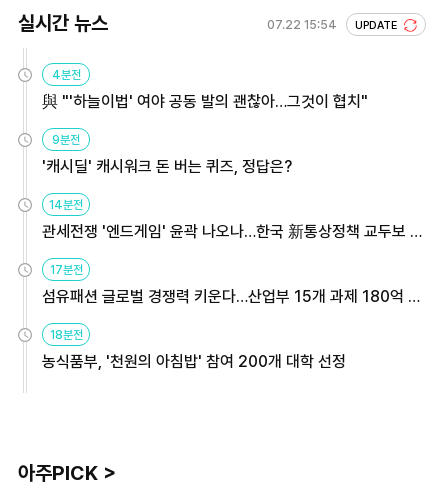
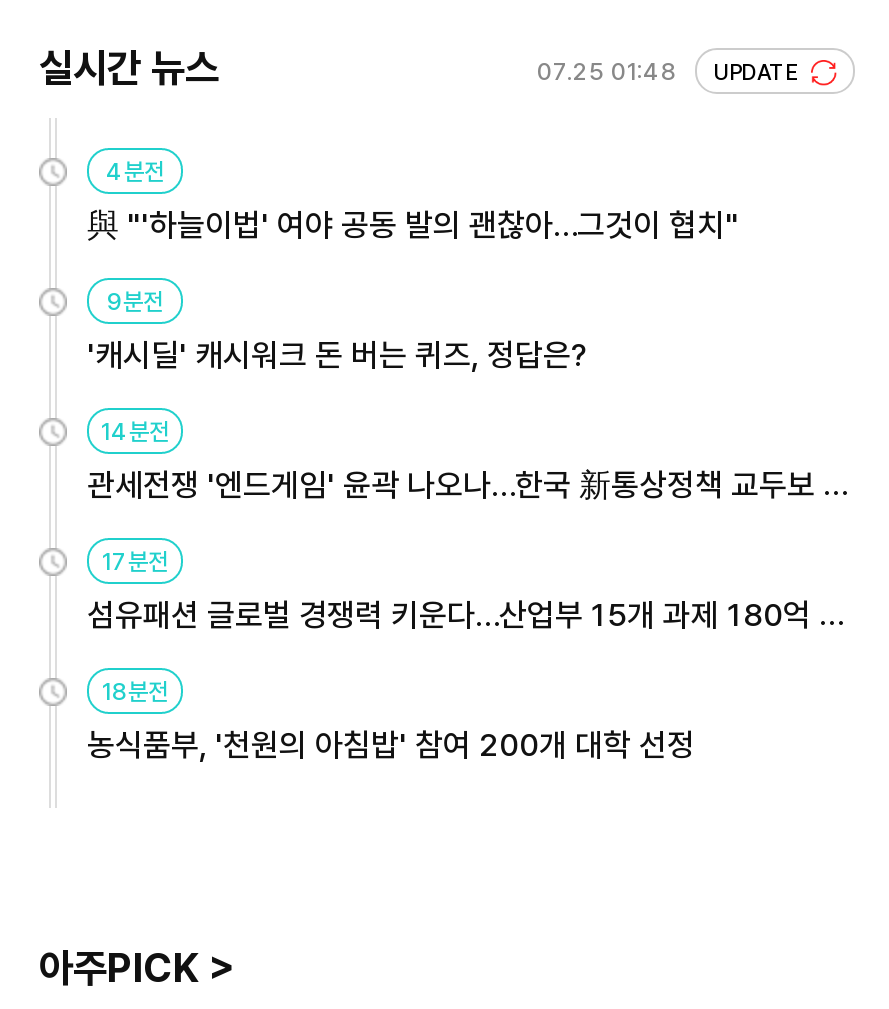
- 07.22 15:54 UPDATE
+ 07.25 01:48 UPDATE
